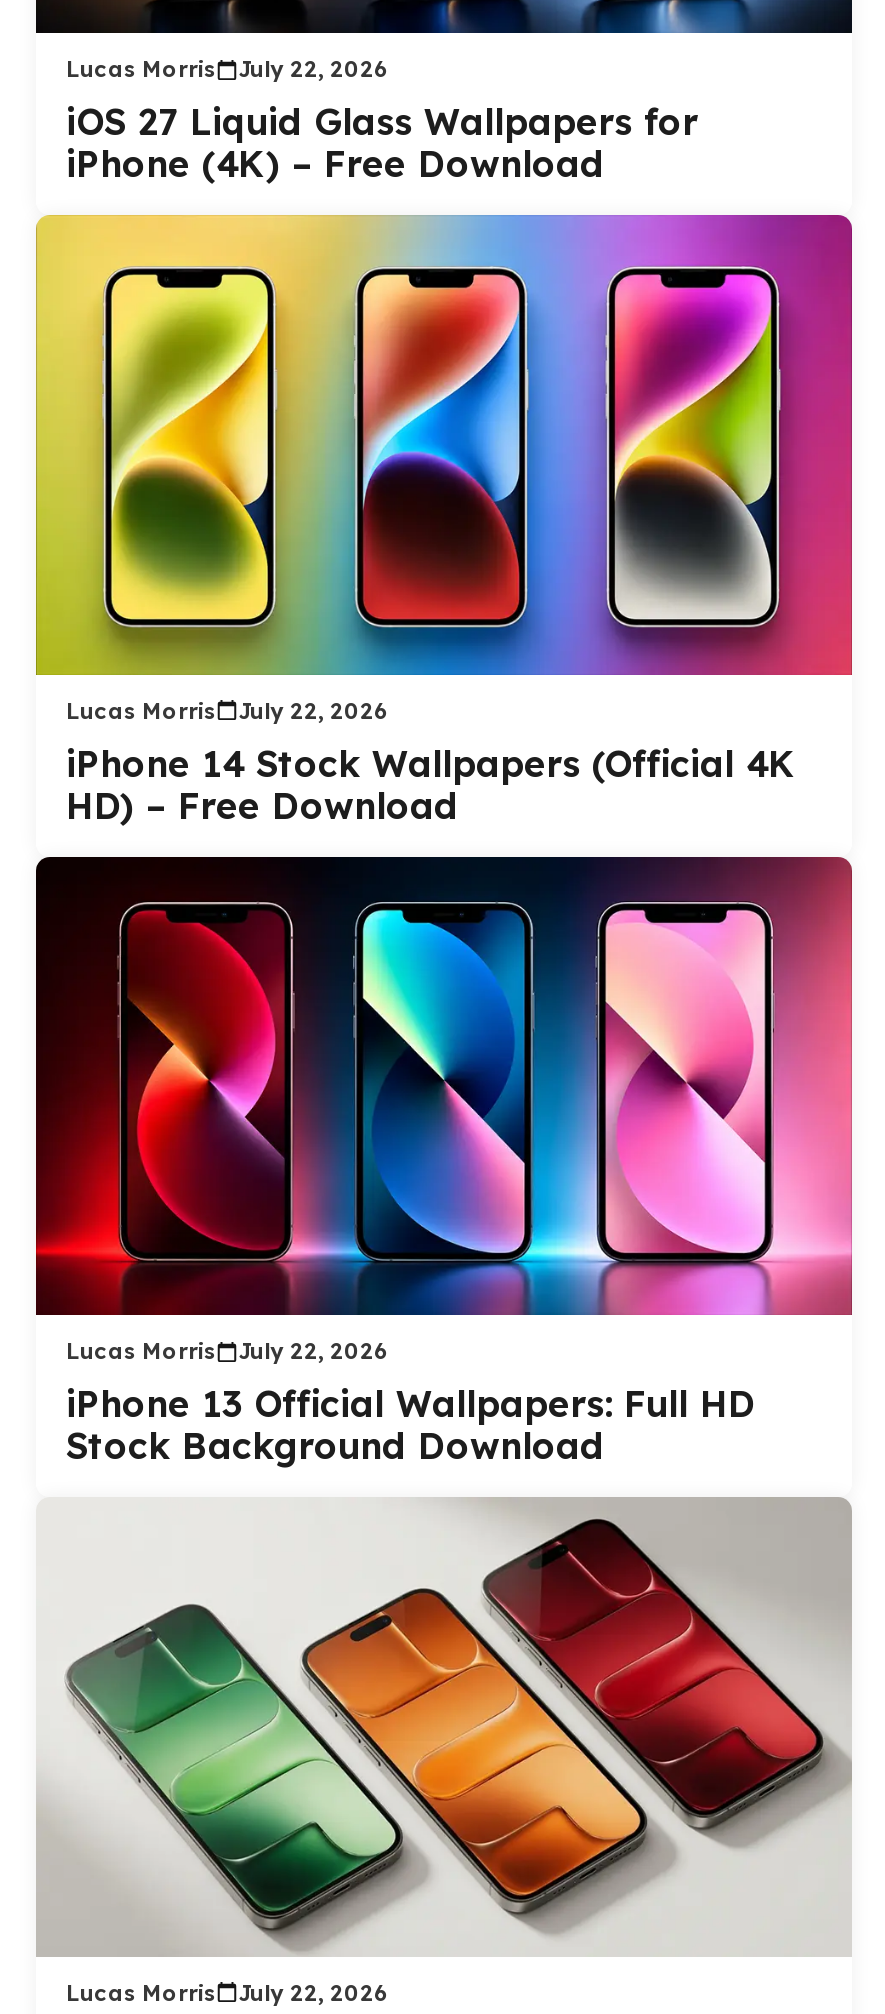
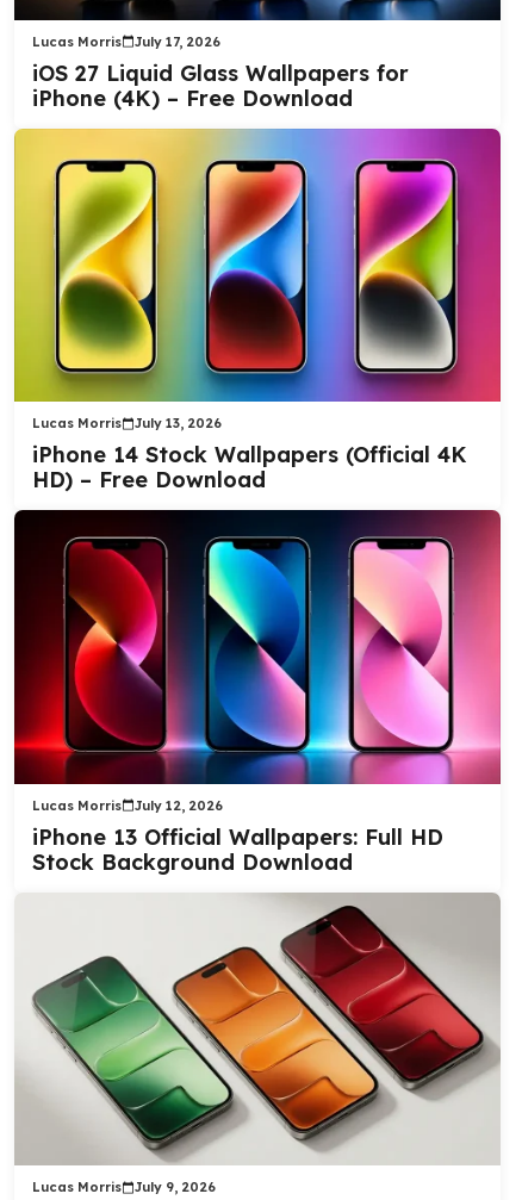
- Lucas Morris July 22, 2026
+ Lucas Morris July 17, 2026

- Lucas Morris July 22, 2026
+ Lucas Morris July 13, 2026

- Lucas Morris July 22, 2026
+ Lucas Morris July 12, 2026

- Lucas Morris July 22, 2026
+ Lucas Morris July 9, 2026
